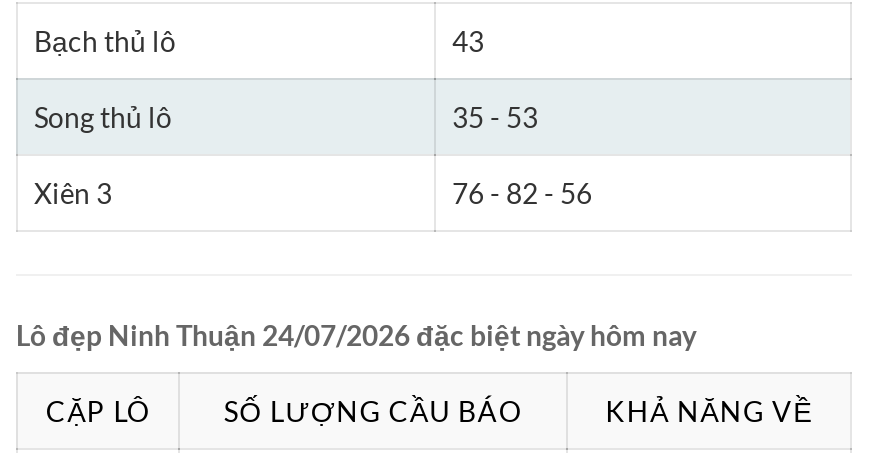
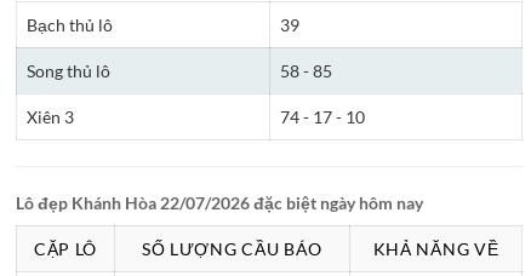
- 43
+ 39

- 35 - 53
+ 58 - 85

- 76 - 82 - 56
+ 74 - 17 - 10

- Lô đẹp Ninh Thuận 24/07/2026 đặc biệt ngày hôm nay
+ Lô đẹp Khánh Hòa 22/07/2026 đặc biệt ngày hôm nay
